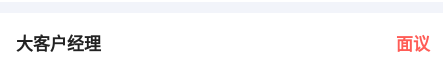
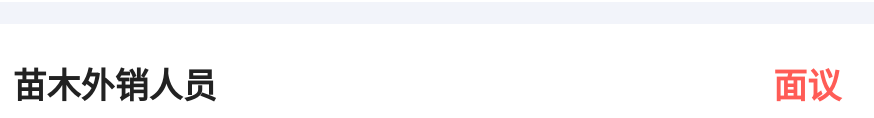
- 大客户经理
+ 苗木外销人员
